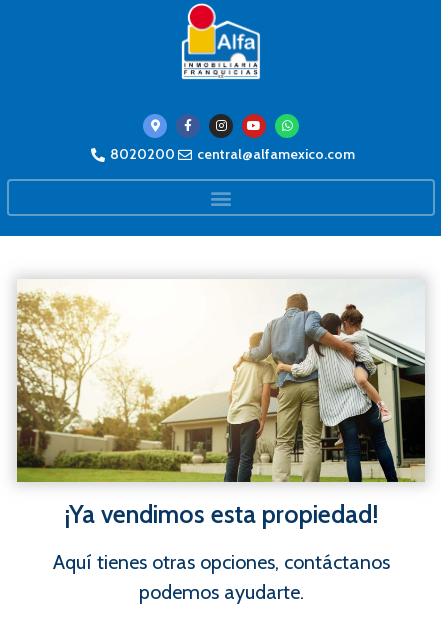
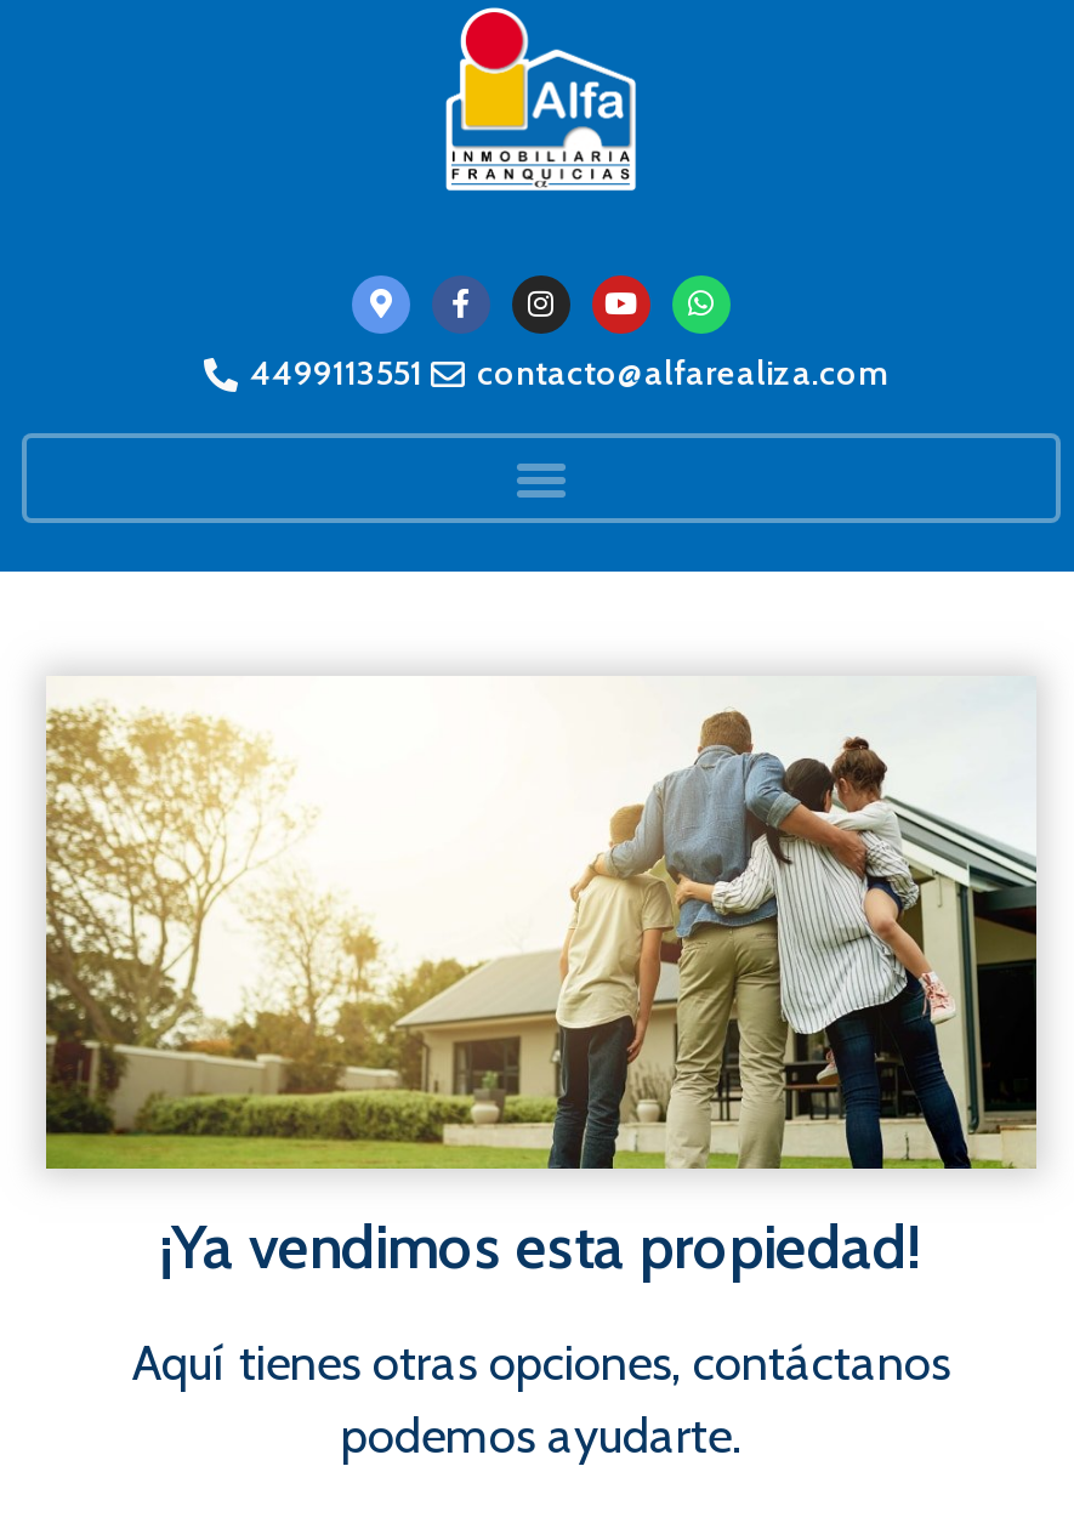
- 8020200
- central@alfamexico.com
+ 4499113551
+ contacto@alfarealiza.com
